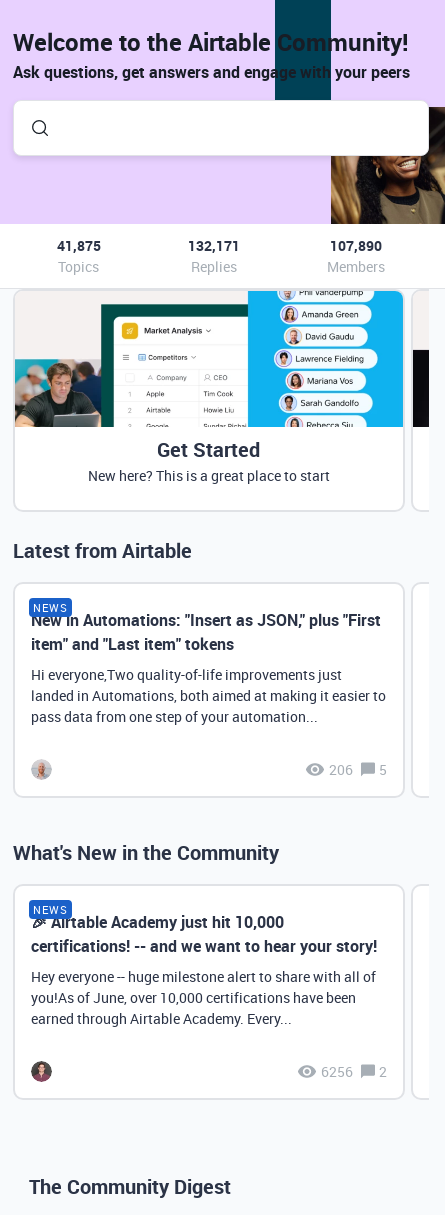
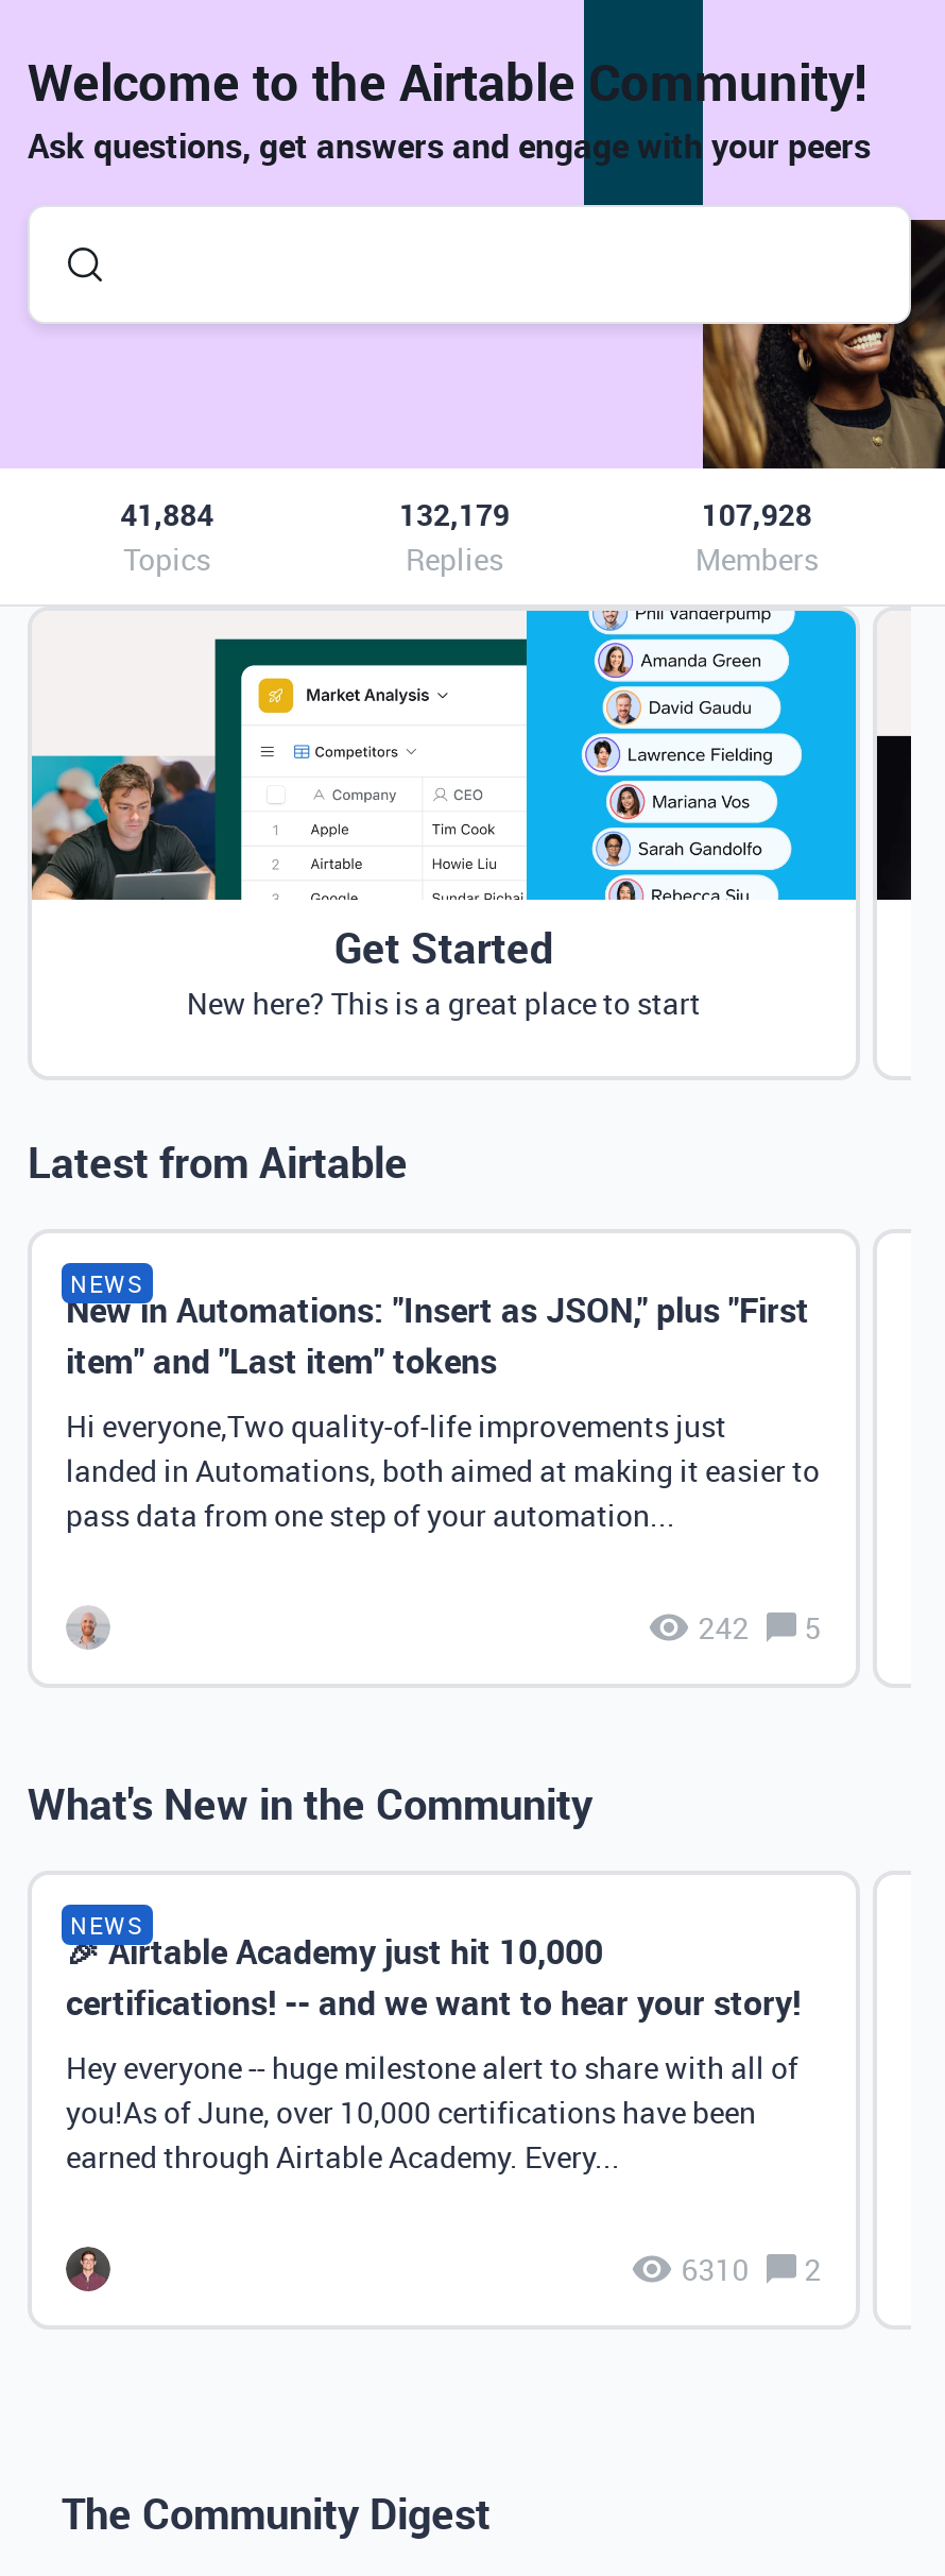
- 41,875
+ 41,884

- 132,171
+ 132,179

- 107,890
+ 107,928

- 206 5
+ 242 5

- 6256 2
+ 6310 2
